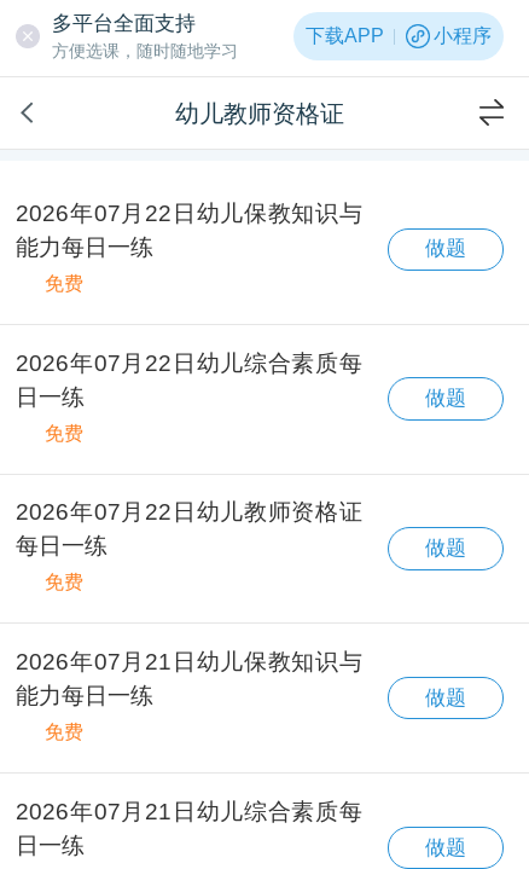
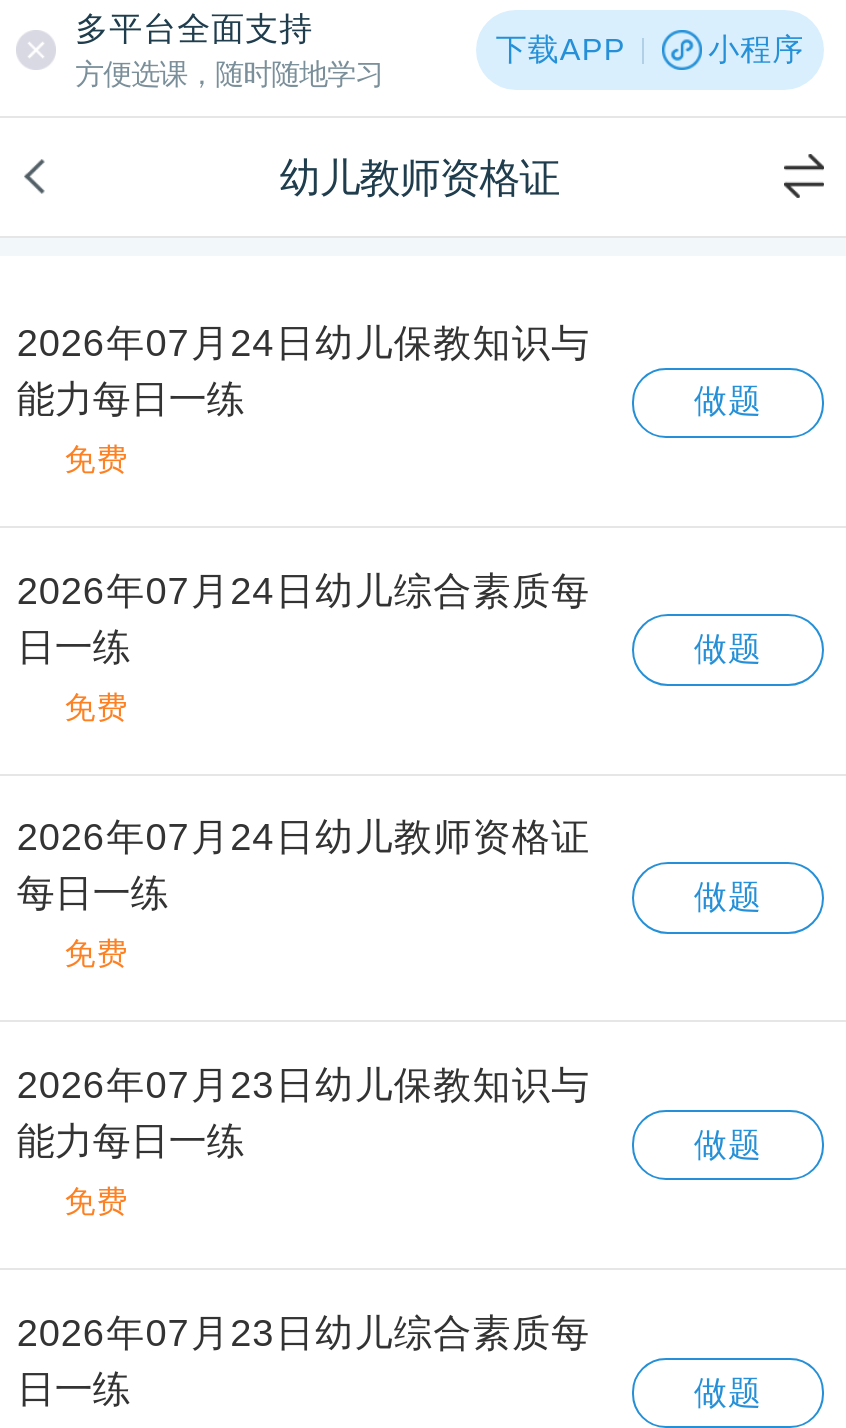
- 2026年07月22日幼儿保教知识与
+ 2026年07月24日幼儿保教知识与

- 2026年07月22日幼儿综合素质每
+ 2026年07月24日幼儿综合素质每

- 2026年07月22日幼儿教师资格证
+ 2026年07月24日幼儿教师资格证

- 2026年07月21日幼儿保教知识与
+ 2026年07月23日幼儿保教知识与

- 2026年07月21日幼儿综合素质每
+ 2026年07月23日幼儿综合素质每
